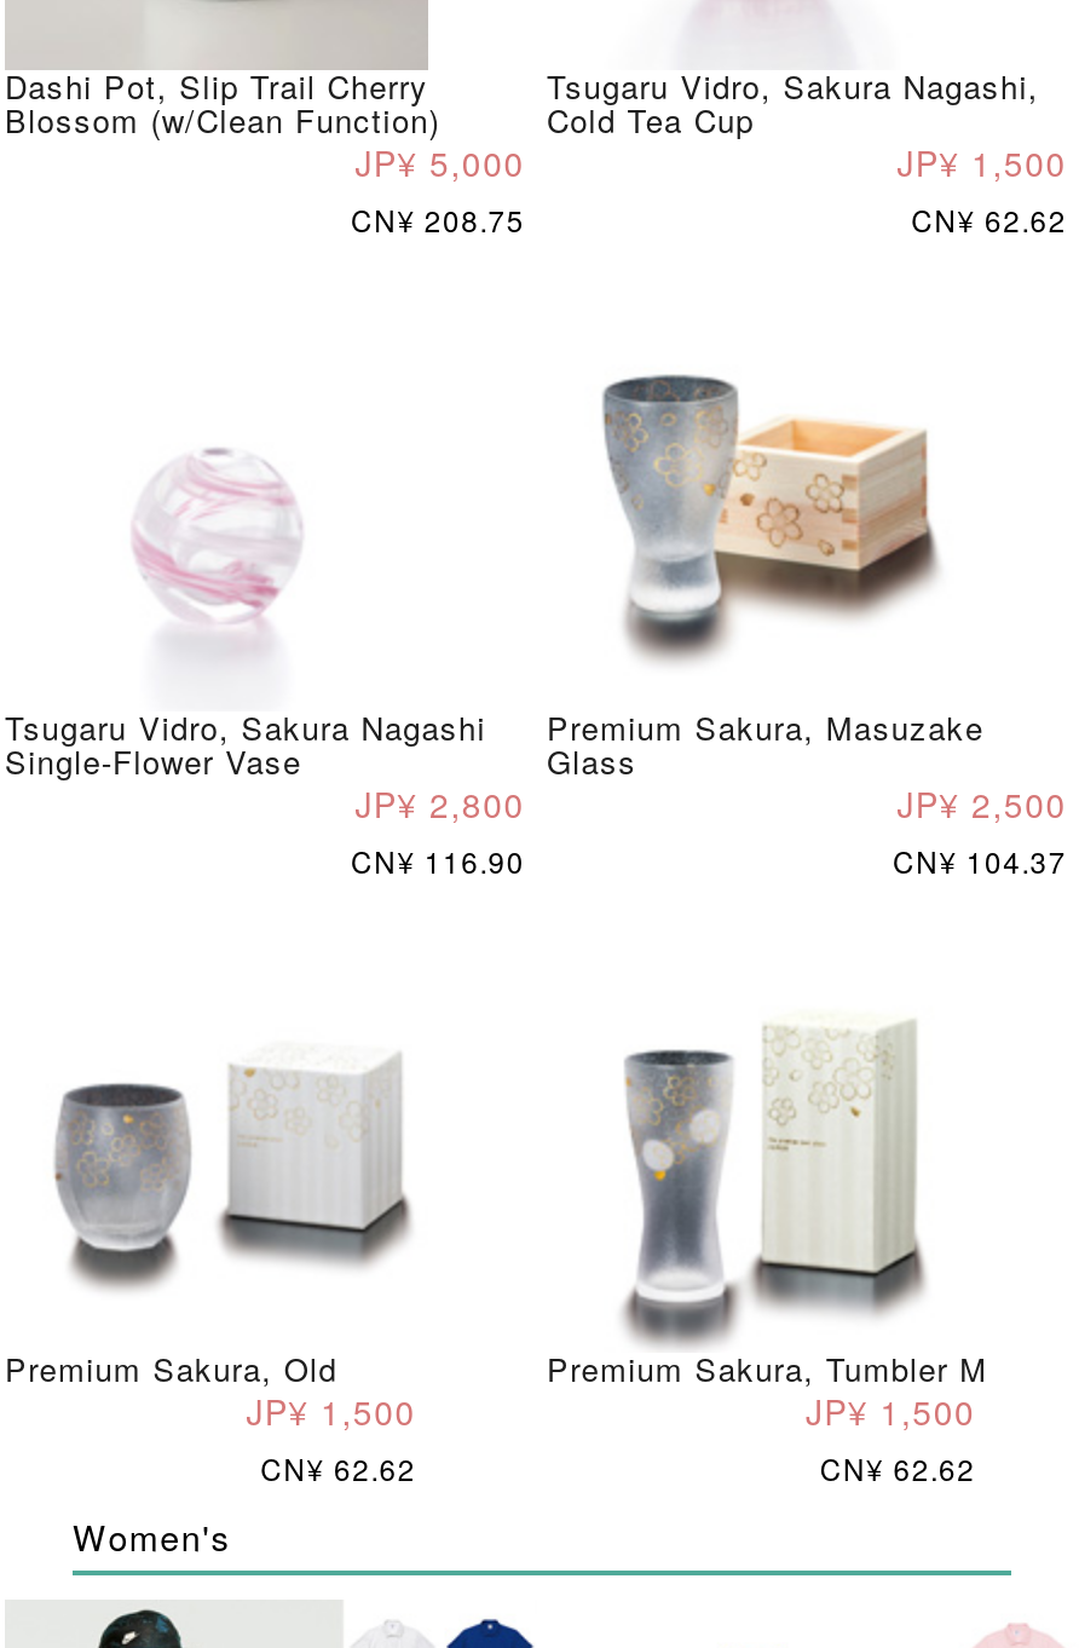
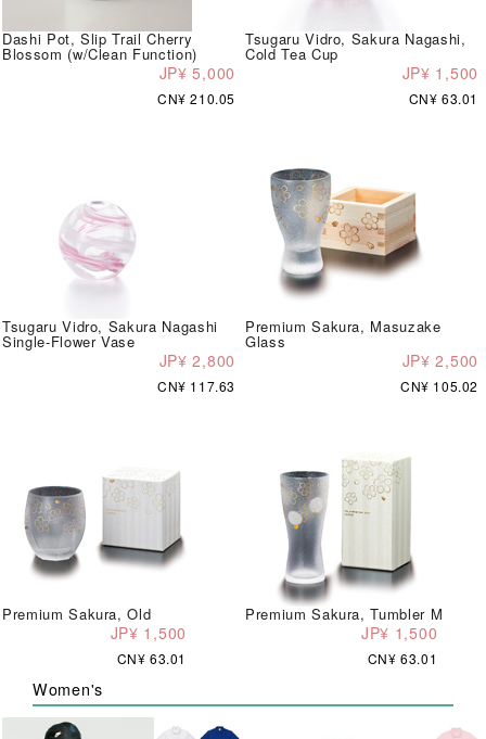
- CN¥ 208.75
+ CN¥ 210.05

- CN¥ 62.62
+ CN¥ 63.01

- CN¥ 116.90
+ CN¥ 117.63

- CN¥ 104.37
+ CN¥ 105.02

- CN¥ 62.62
+ CN¥ 63.01

- CN¥ 62.62
+ CN¥ 63.01
